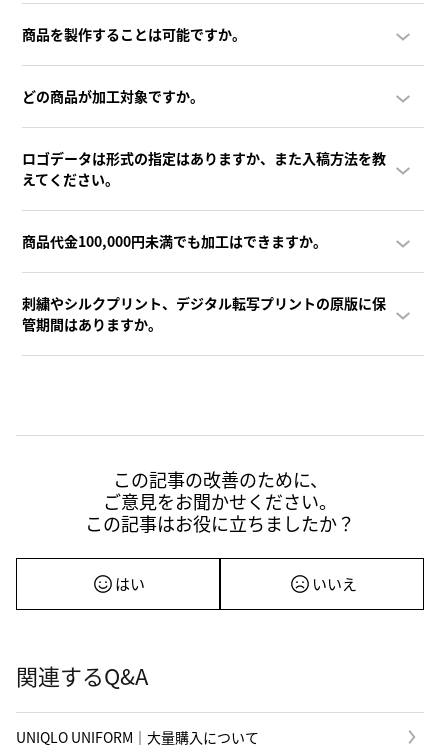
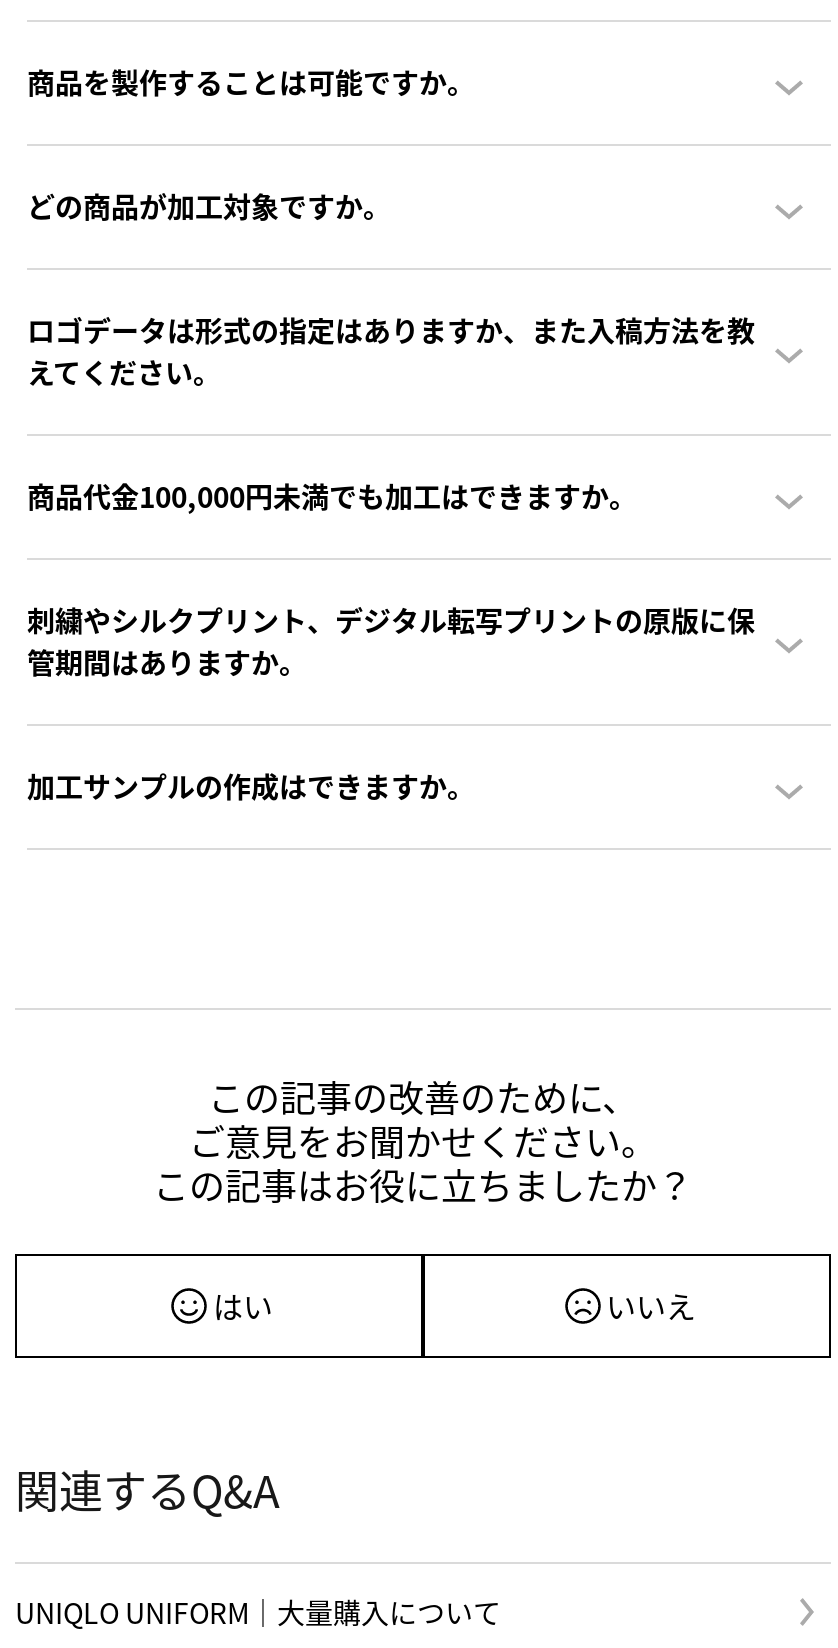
+ 加工サンプルの作成はできますか。
